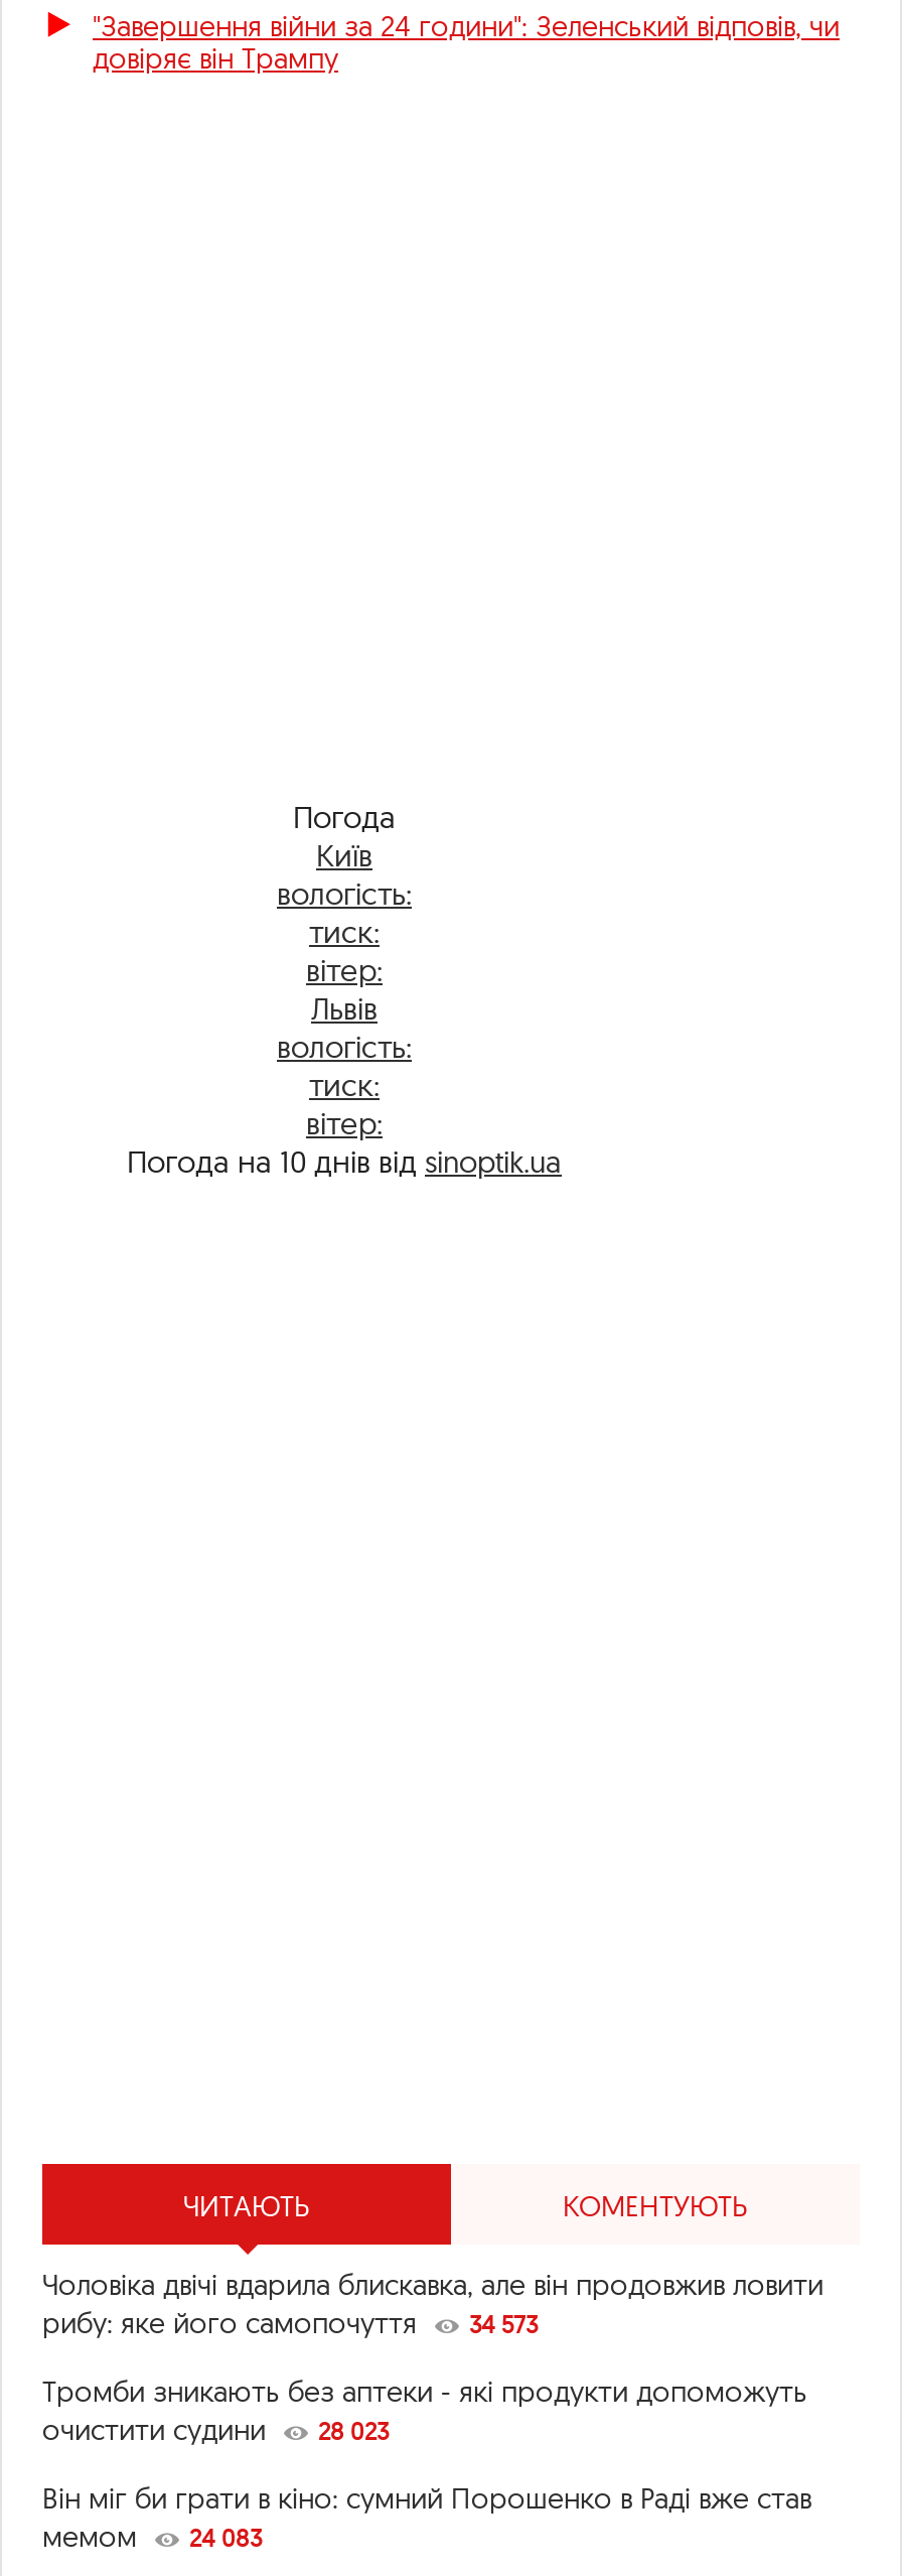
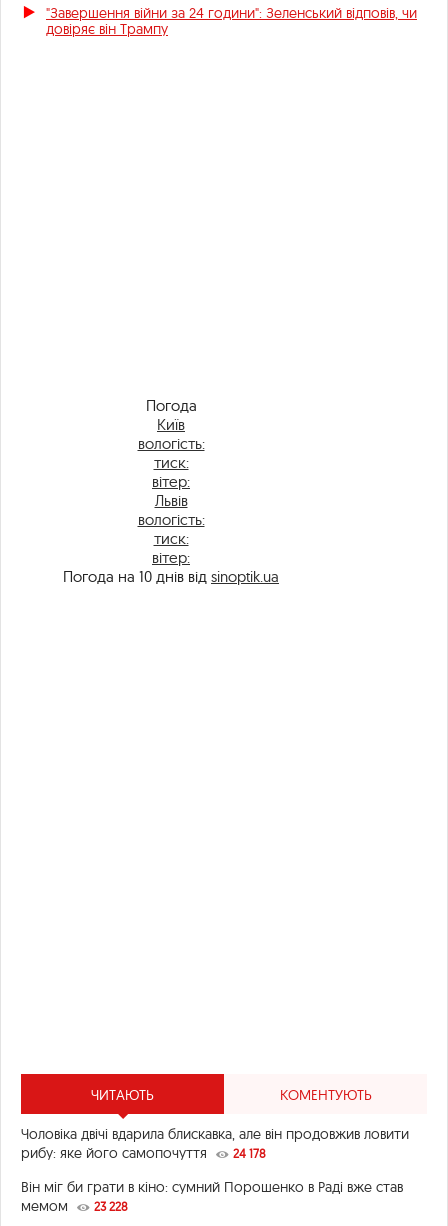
- 34 573
- Тромби зникають без аптеки - які продукти допоможуть
- очистити судини
- 28 023
+ 24 178

- мемом 24 083
+ мемом 23 228
